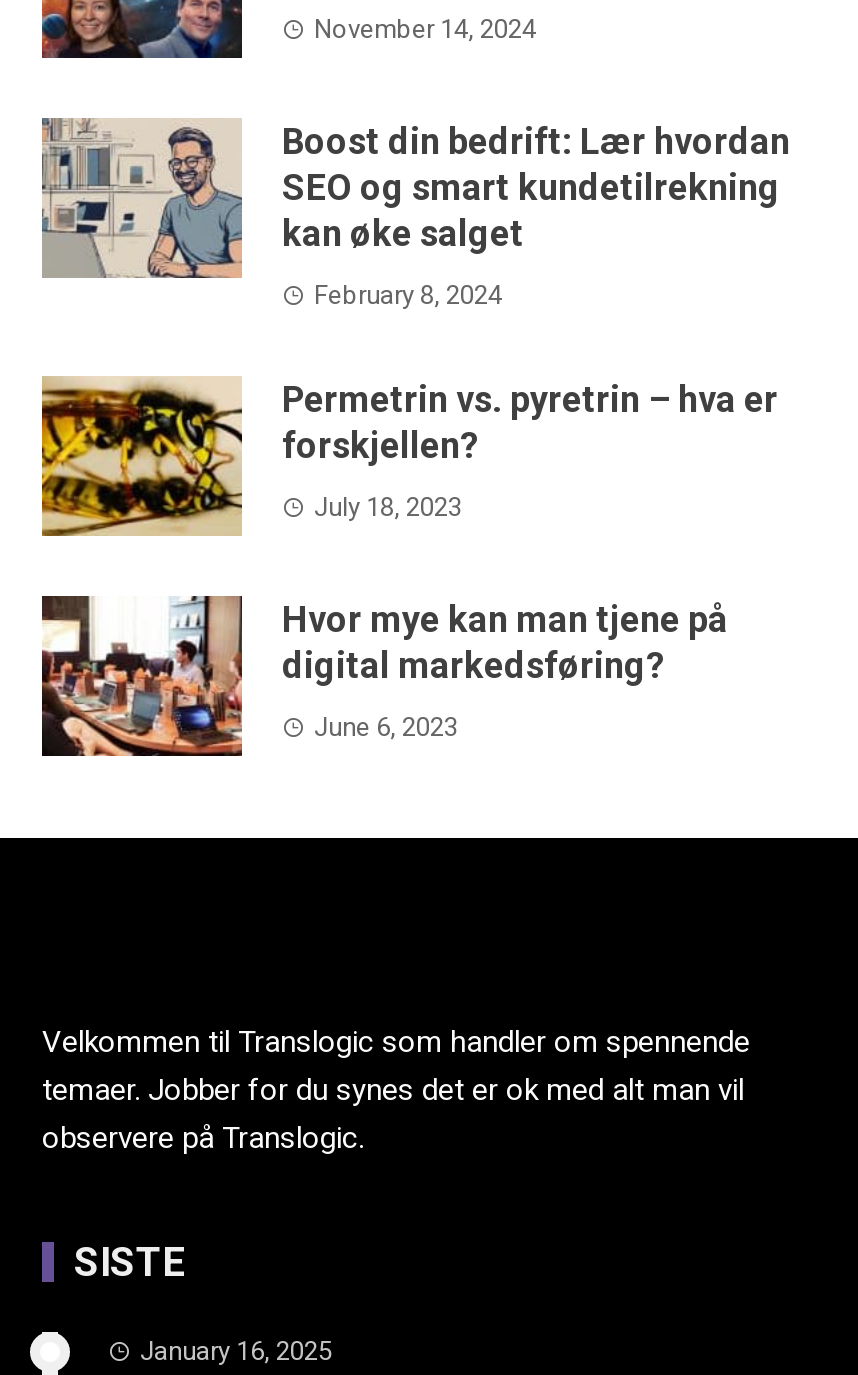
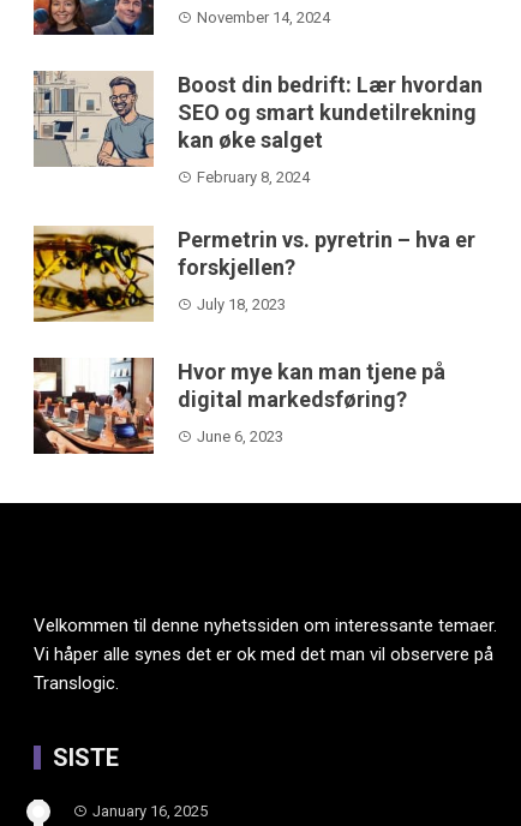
- Velkommen til Translogic som handler om spennende
- temaer. Jobber for du synes det er ok med alt man vil
- observere på Translogic.
+ Velkommen til denne nyhetssiden om interessante temaer.
+ Vi håper alle synes det er ok med det man vil observere på
+ Translogic.
